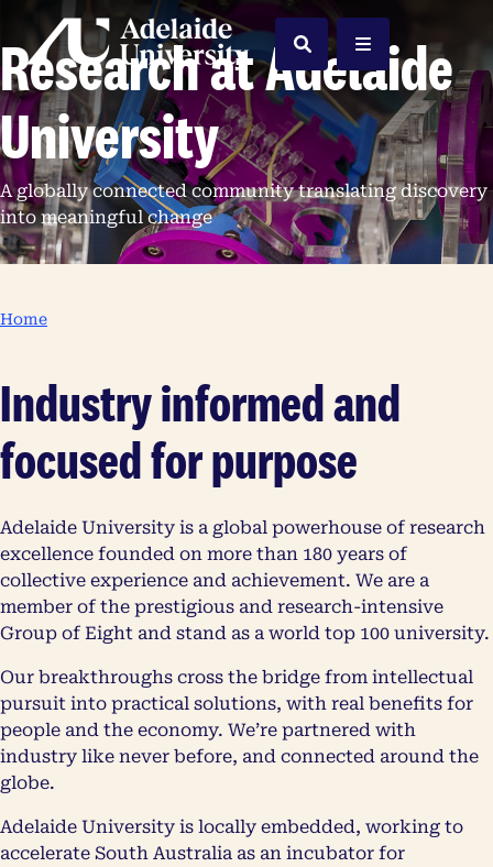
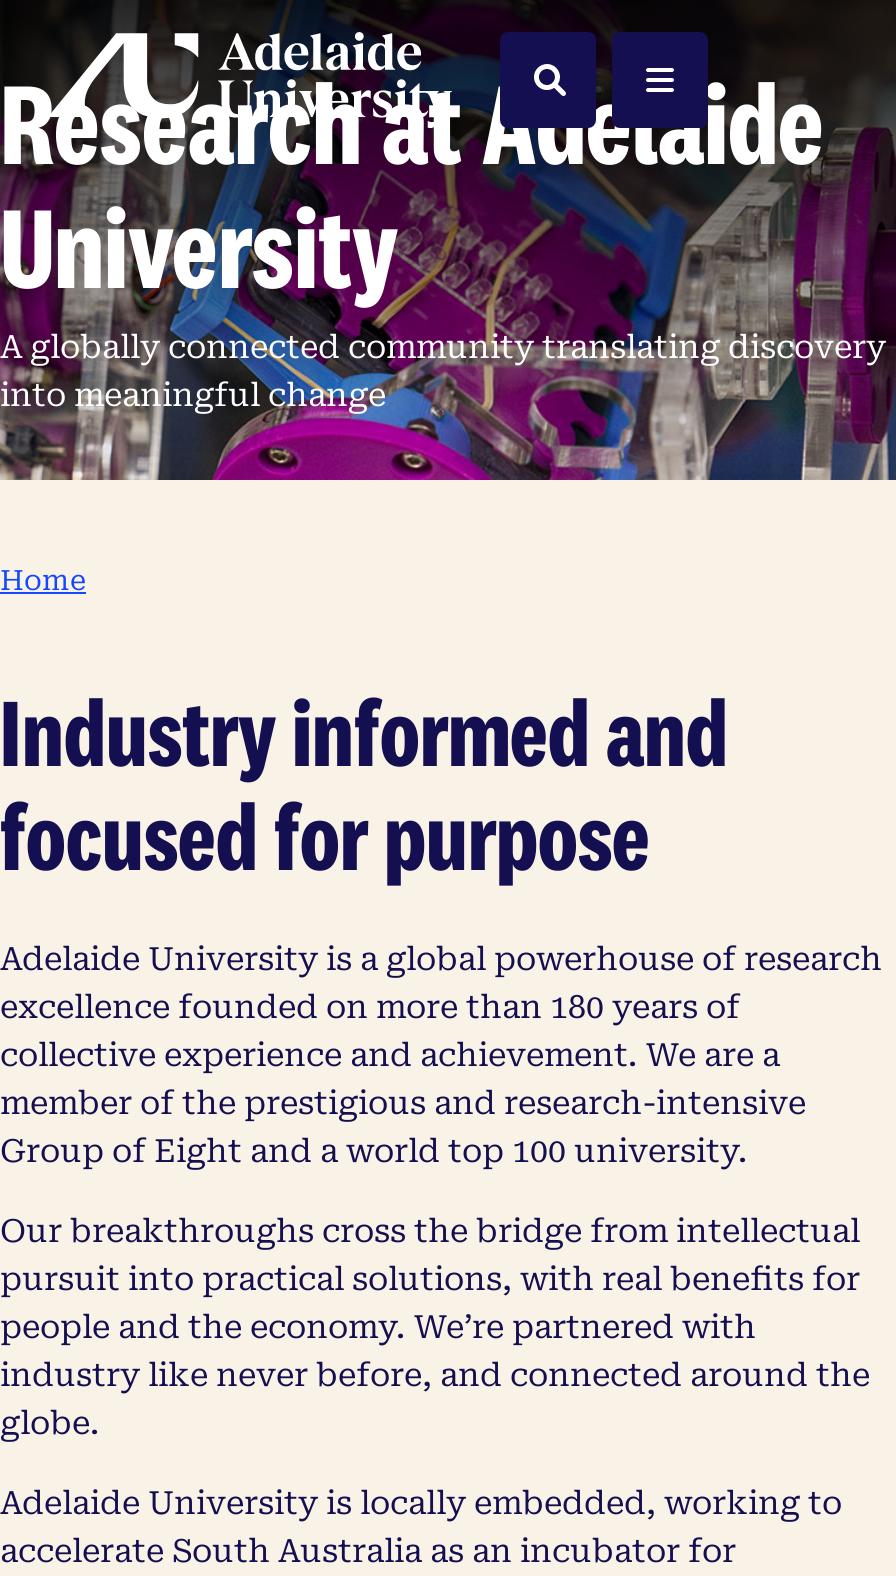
- Group of Eight and stand as a world top 100 university.
+ Group of Eight and a world top 100 university.
